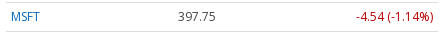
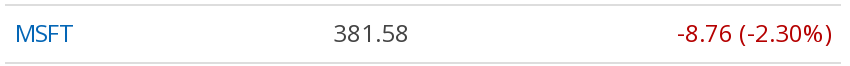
- 397.75
+ 381.58

- -4.54 (-1.14%)
+ -8.76 (-2.30%)
